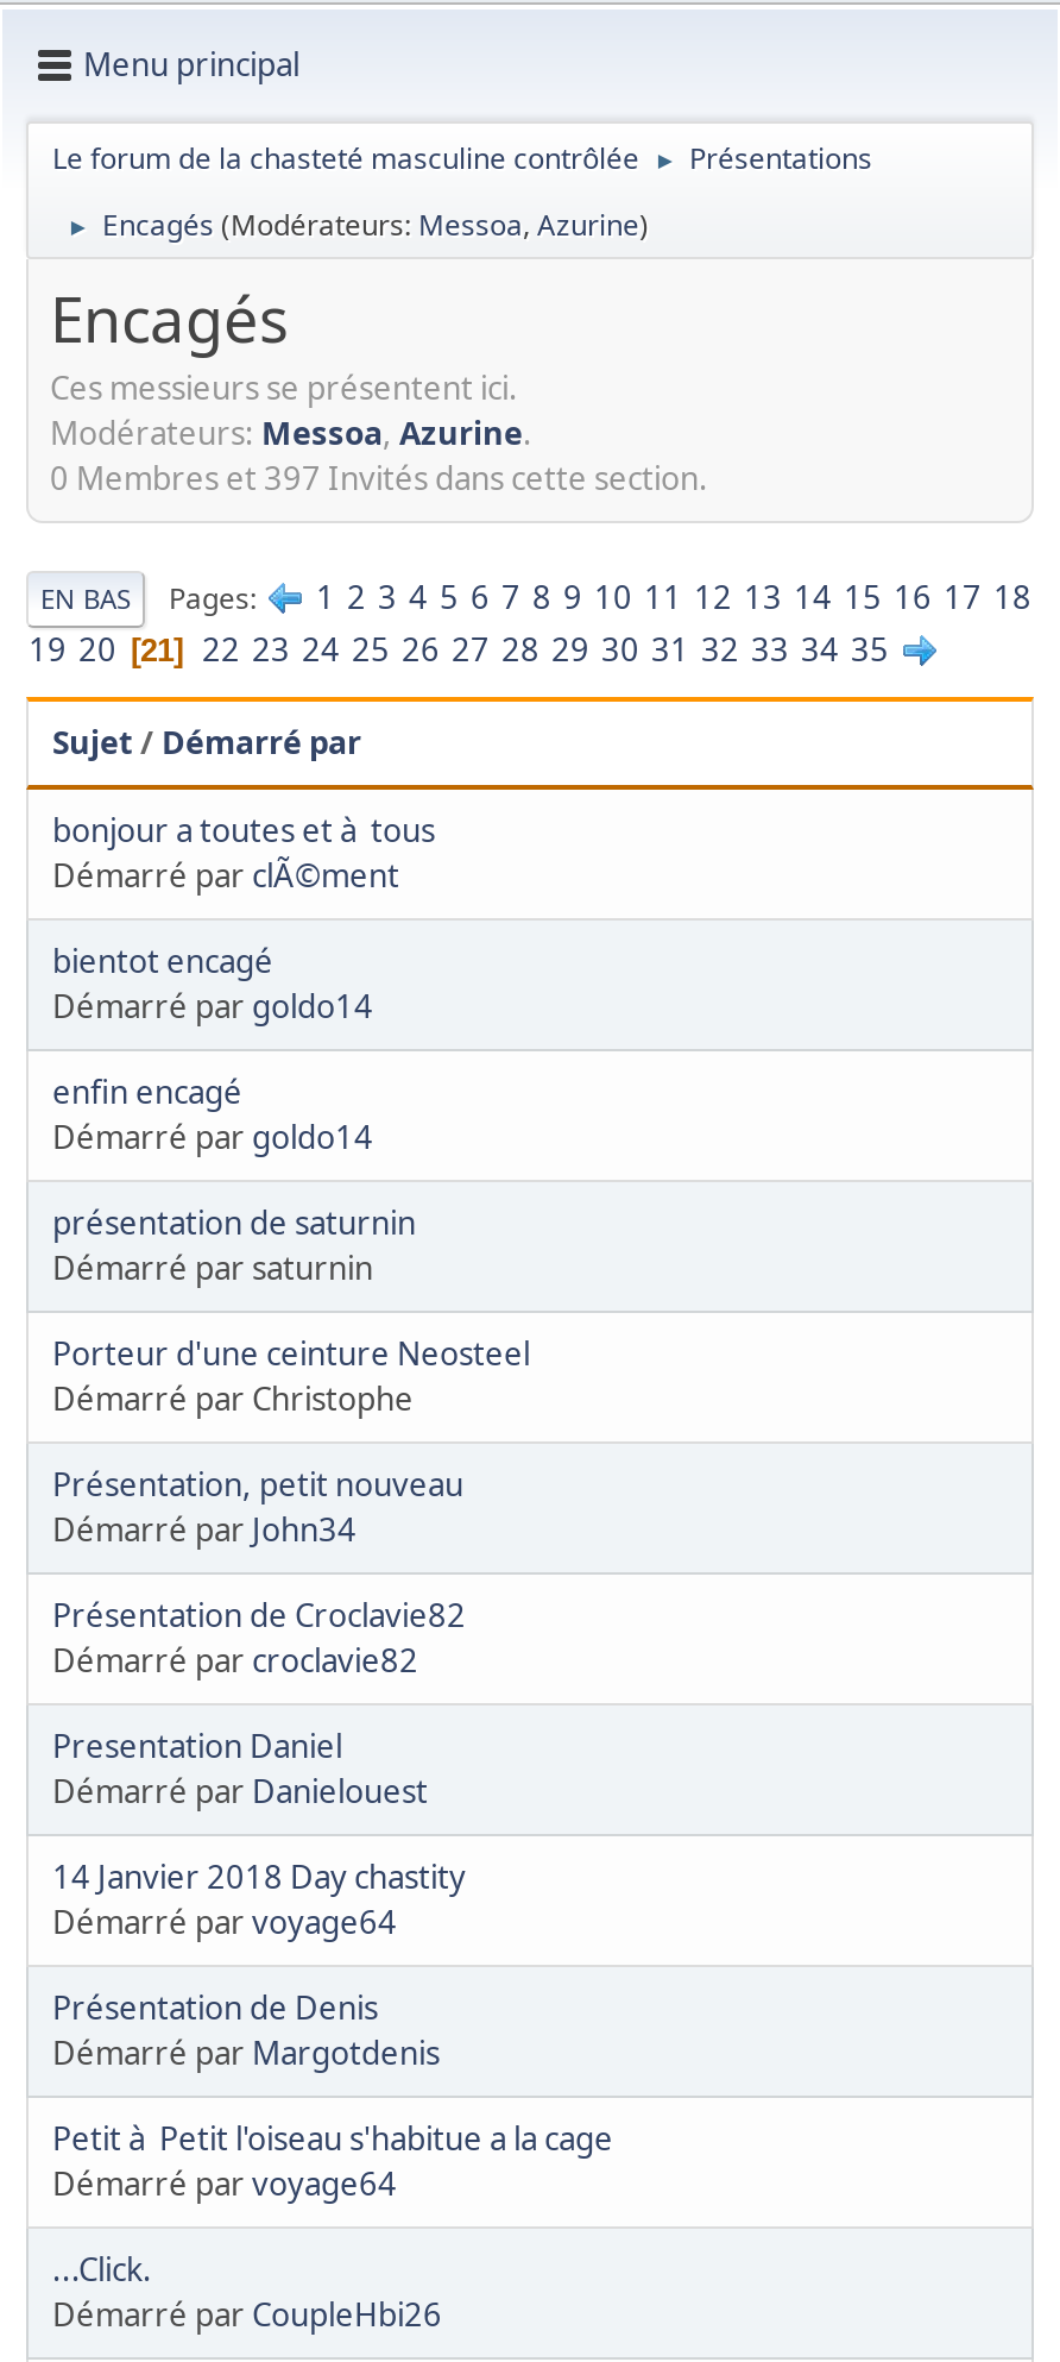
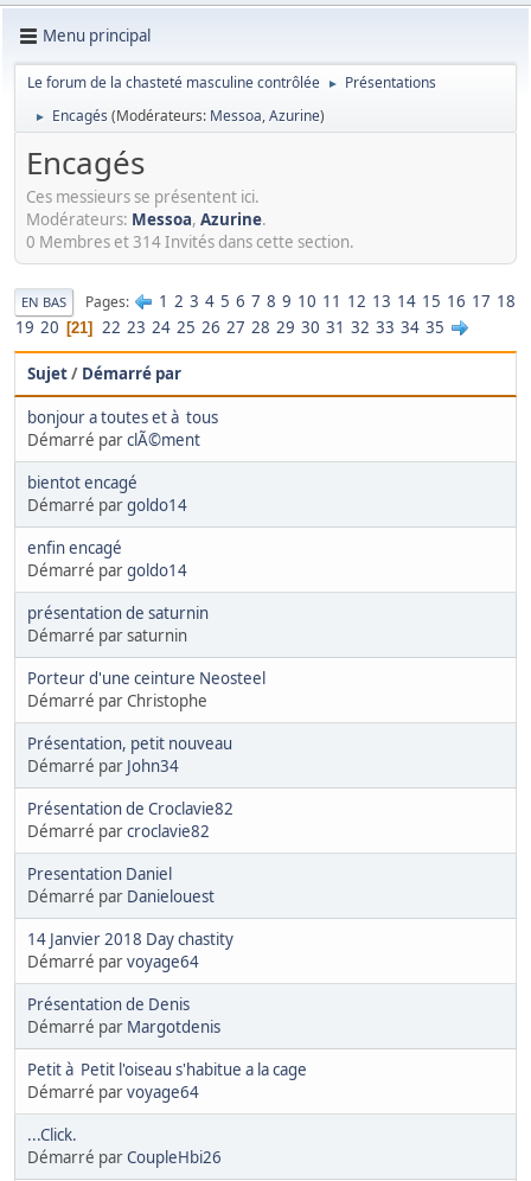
- 0 Membres et 397 Invités dans cette section.
+ 0 Membres et 314 Invités dans cette section.
